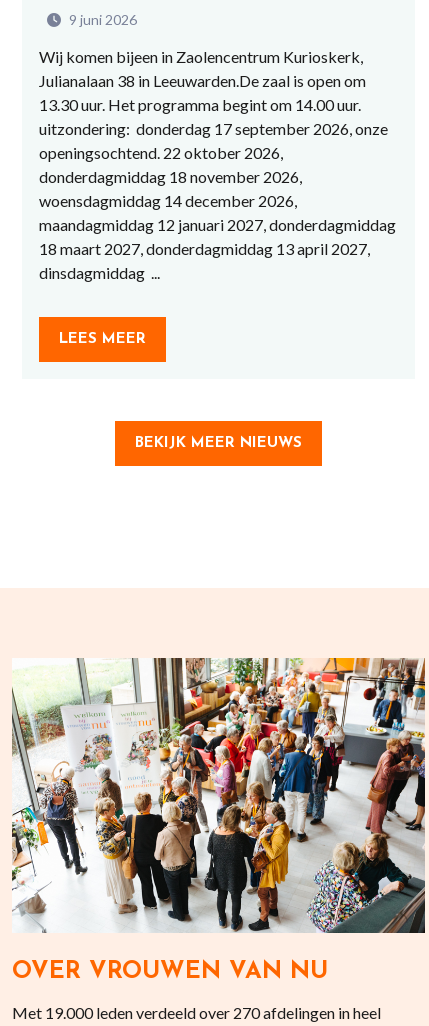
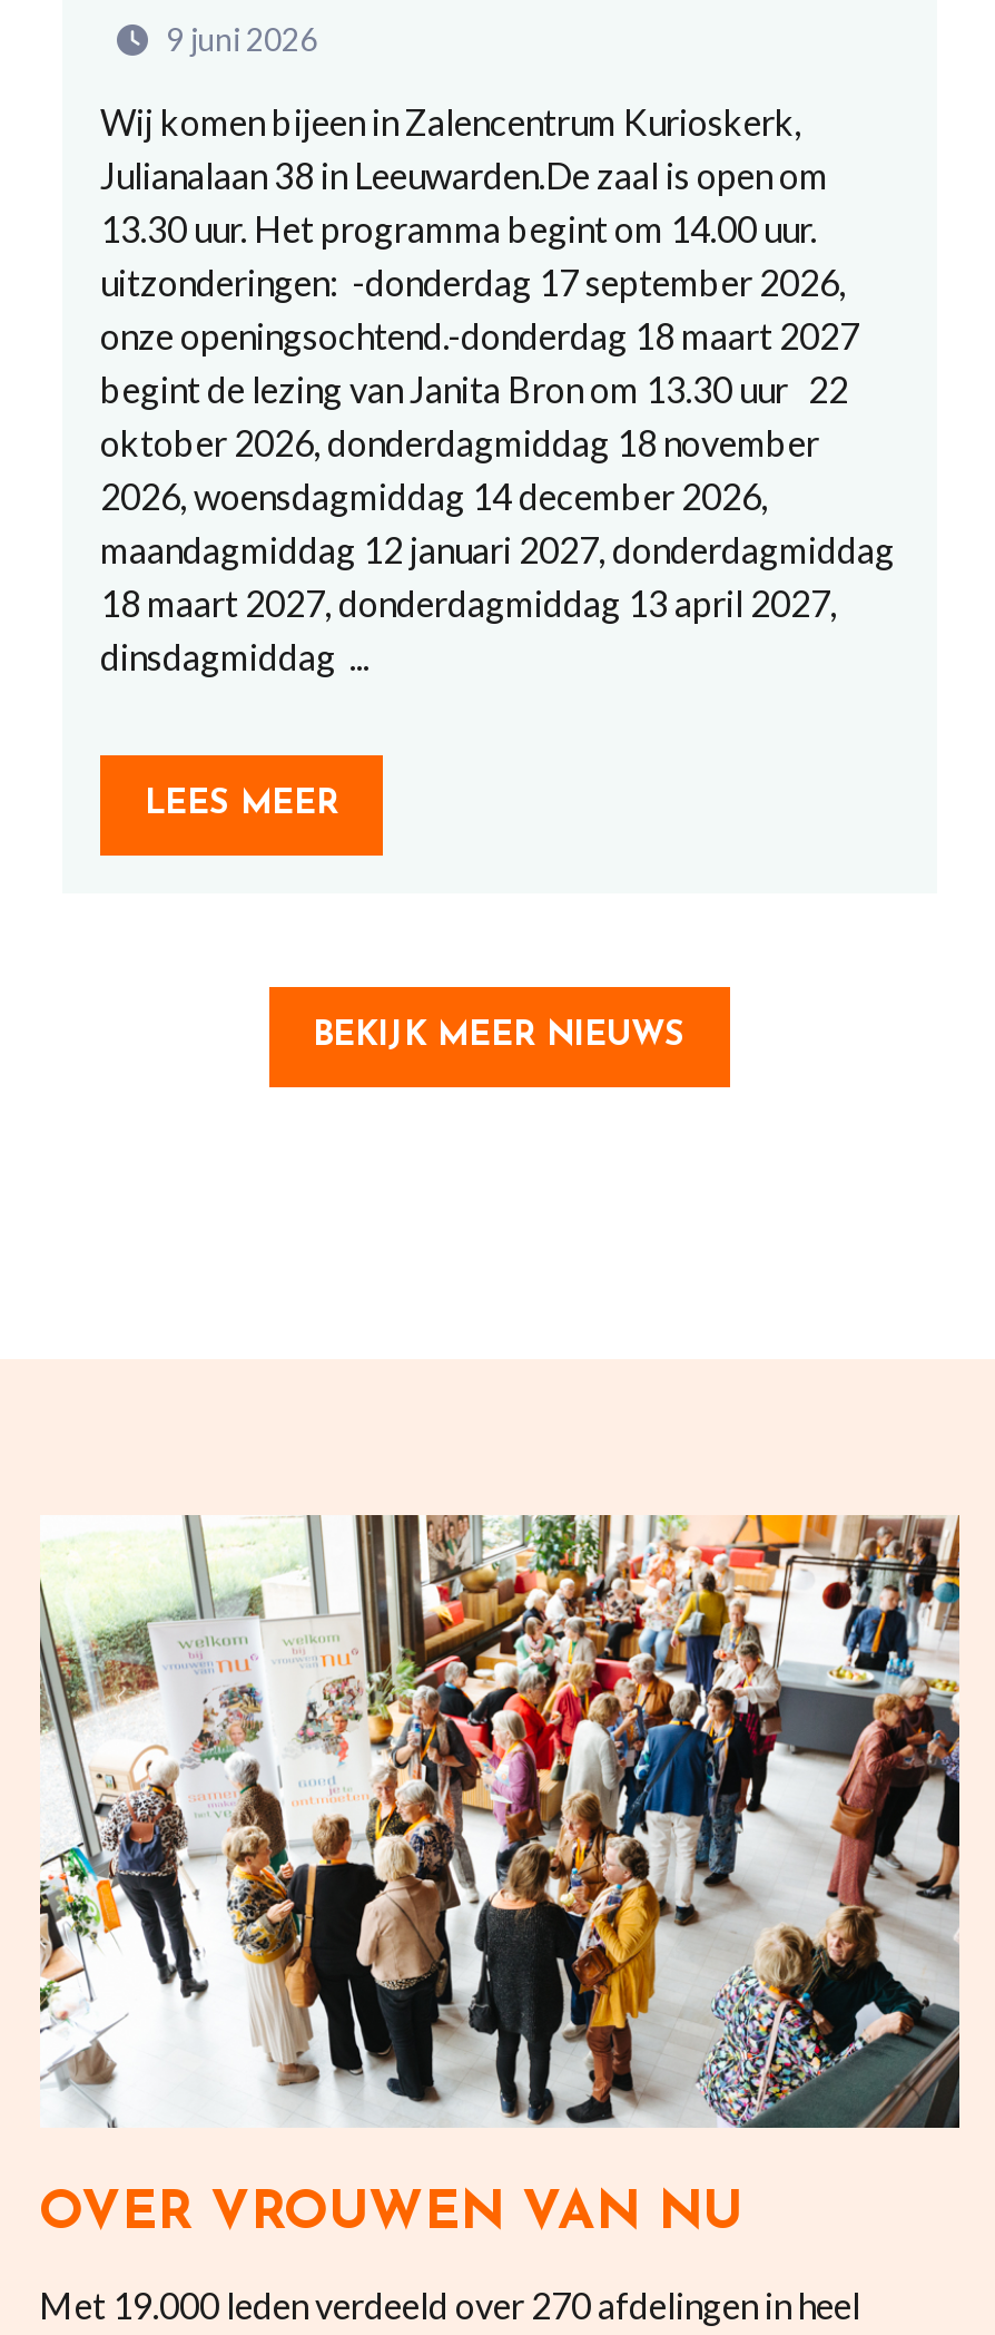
- Wij komen bijeen in Zaolencentrum Kurioskerk,
+ Wij komen bijeen in Zalencentrum Kurioskerk,

- uitzondering: donderdag 17 september 2026, onze
- openingsochtend. 22 oktober 2026,
- donderdagmiddag 18 november 2026,
- woensdagmiddag 14 december 2026,
+ uitzonderingen: -donderdag 17 september 2026,
+ onze openingsochtend.-donderdag 18 maart 2027
+ begint de lezing van Janita Bron om 13.30 uur 22
+ oktober 2026, donderdagmiddag 18 november
+ 2026, woensdagmiddag 14 december 2026,
